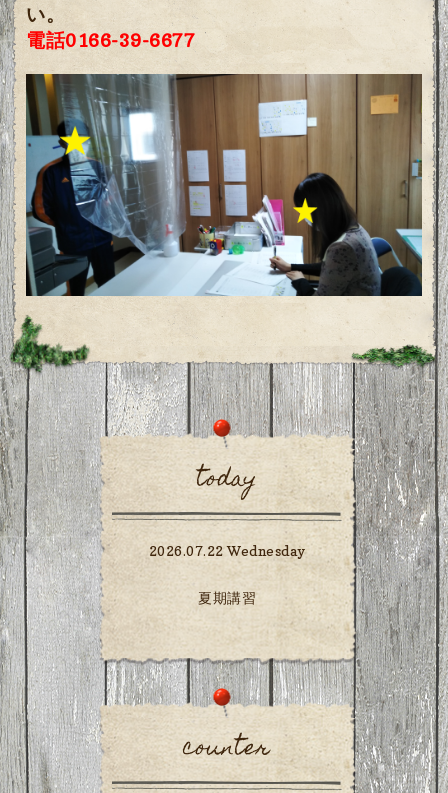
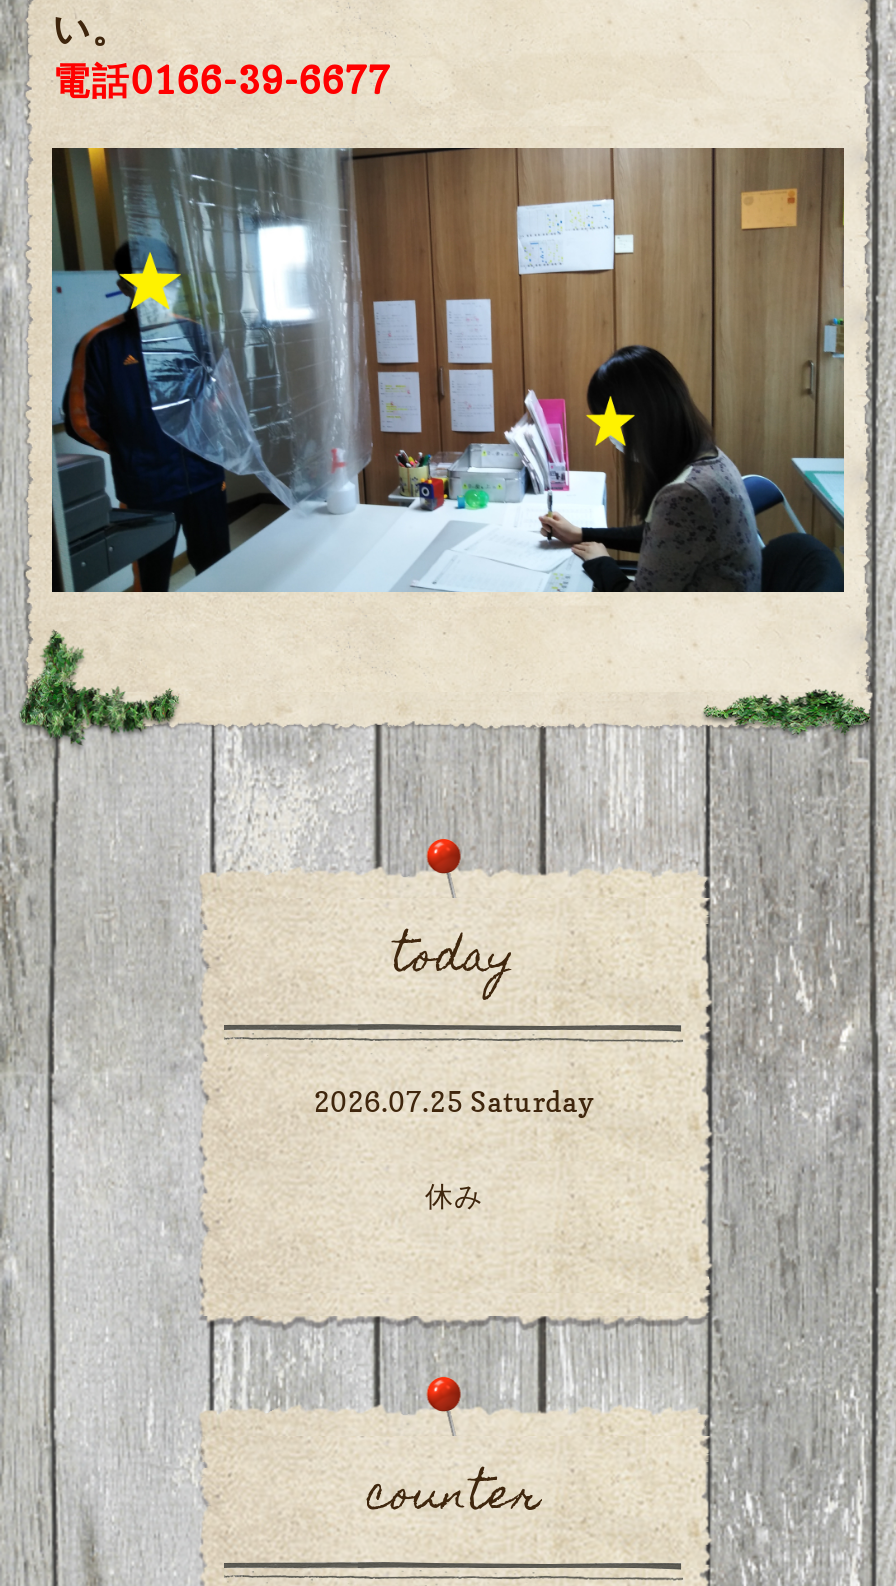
- 2026.07.22 Wednesday
+ 2026.07.25 Saturday

- 夏期講習
+ 休み
